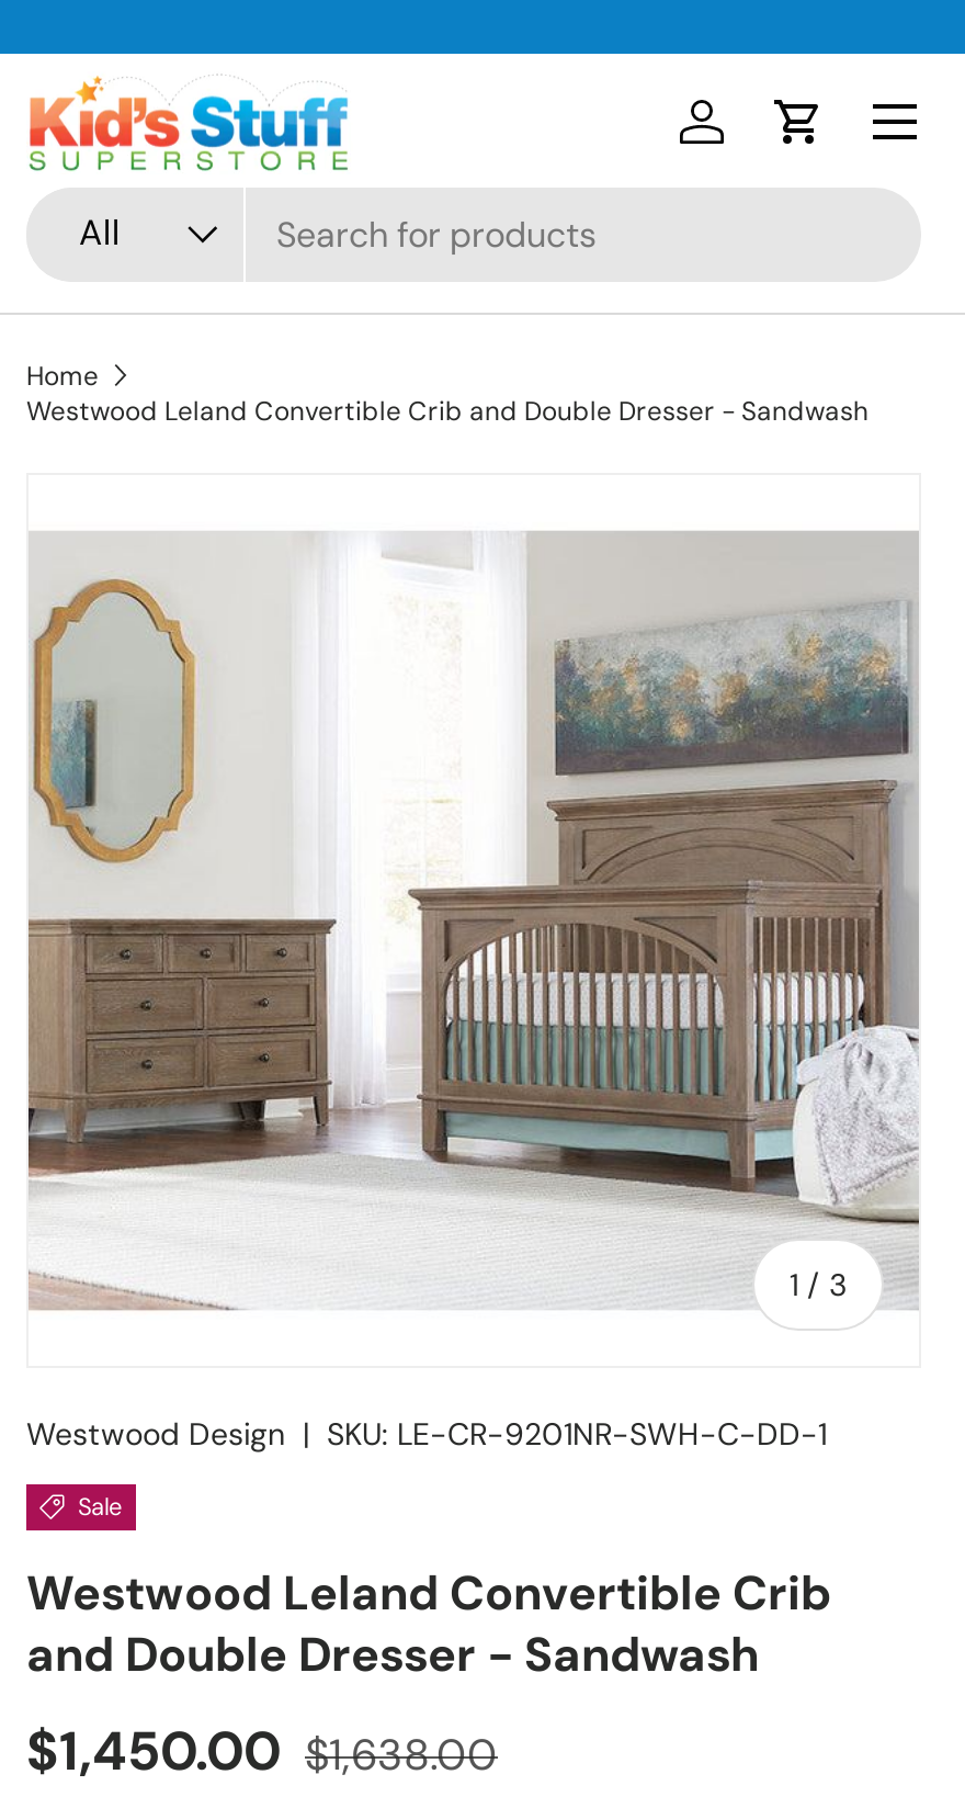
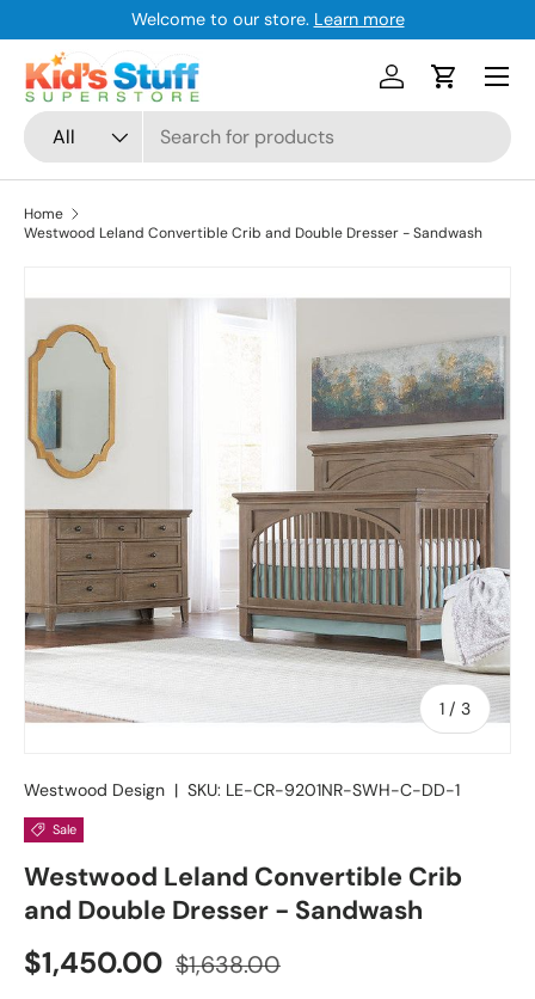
+ Welcome to our store. Learn more
